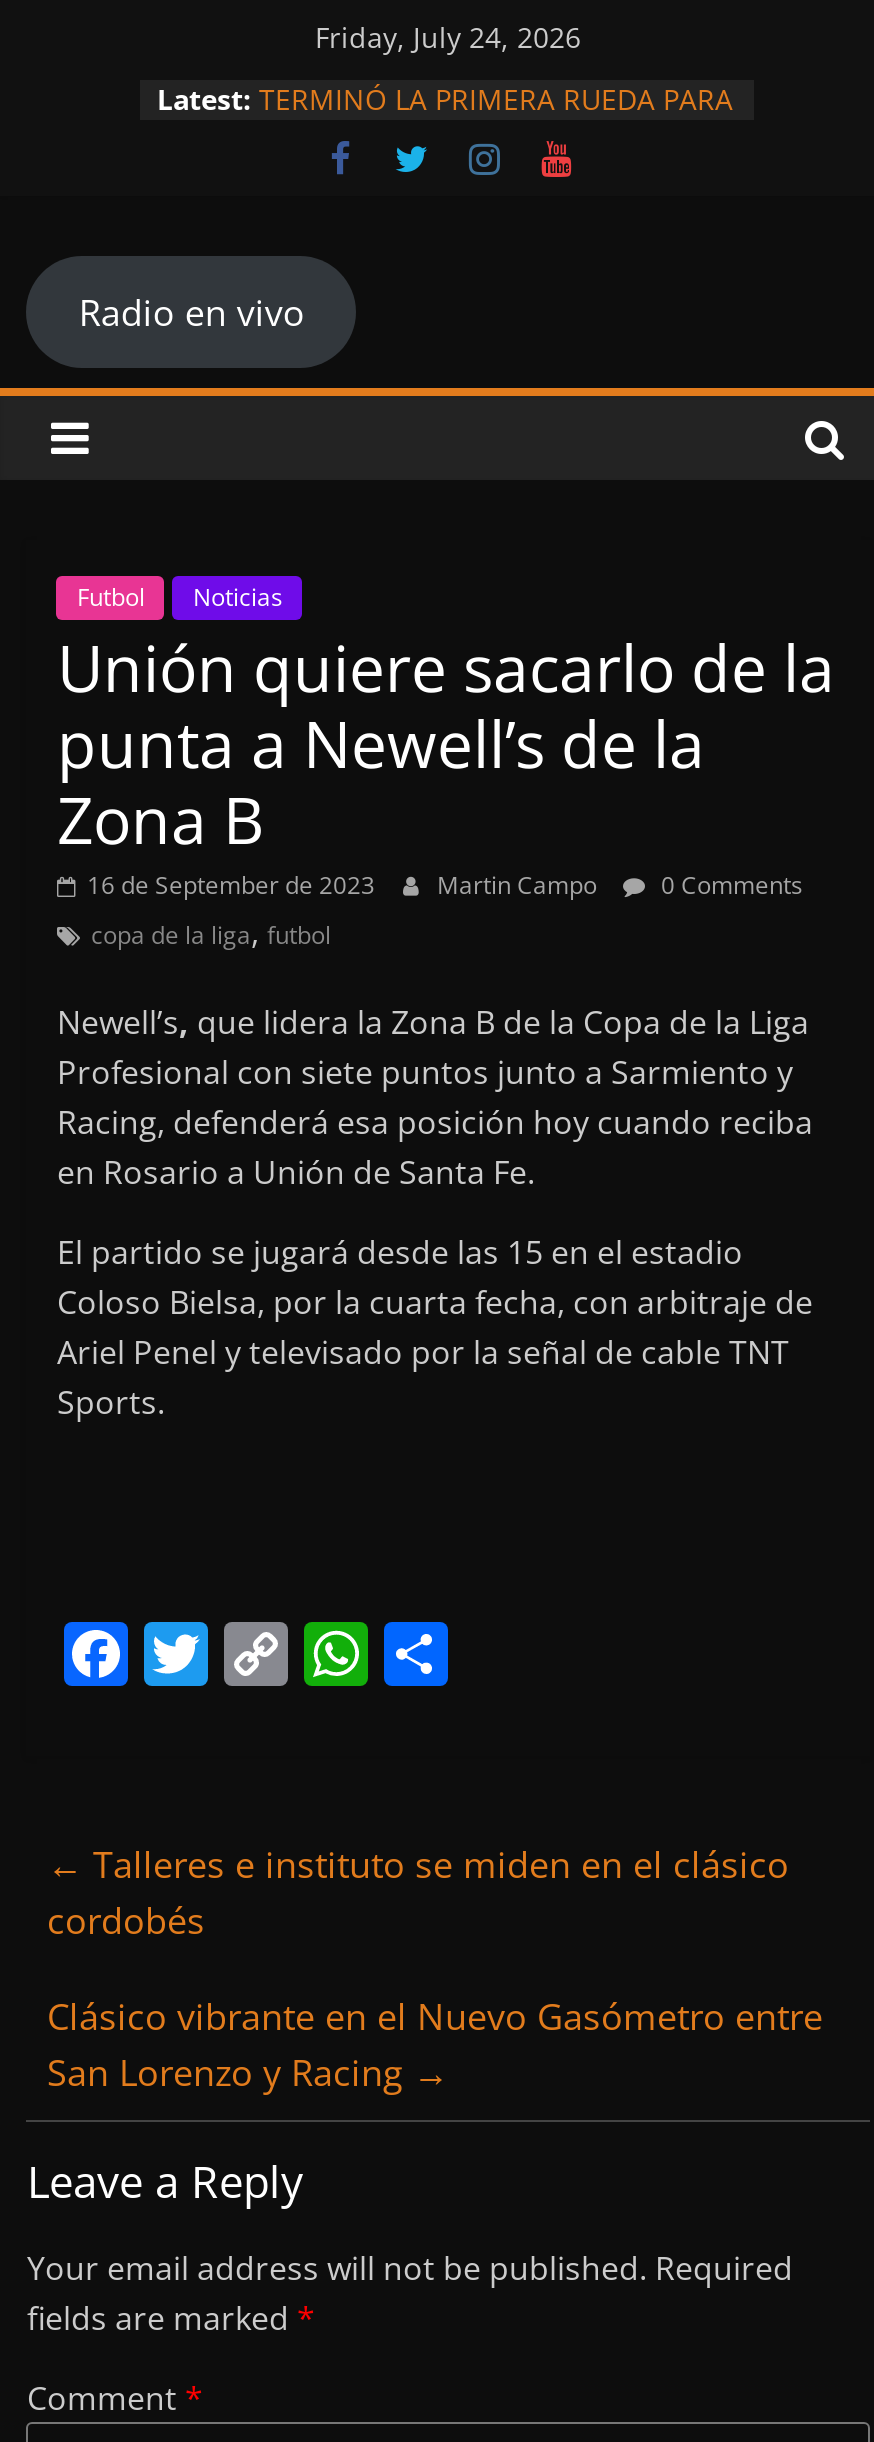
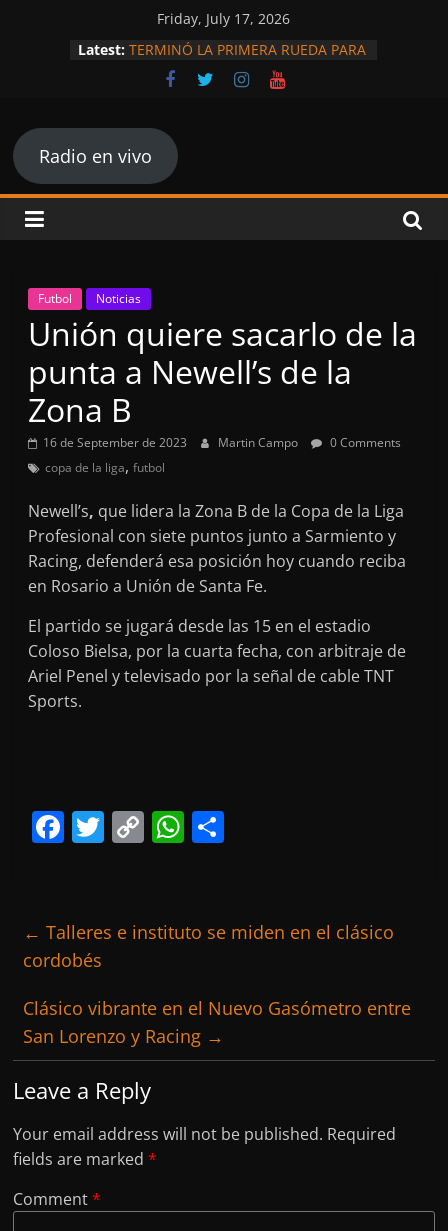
- Friday, July 24, 2026
+ Friday, July 17, 2026
